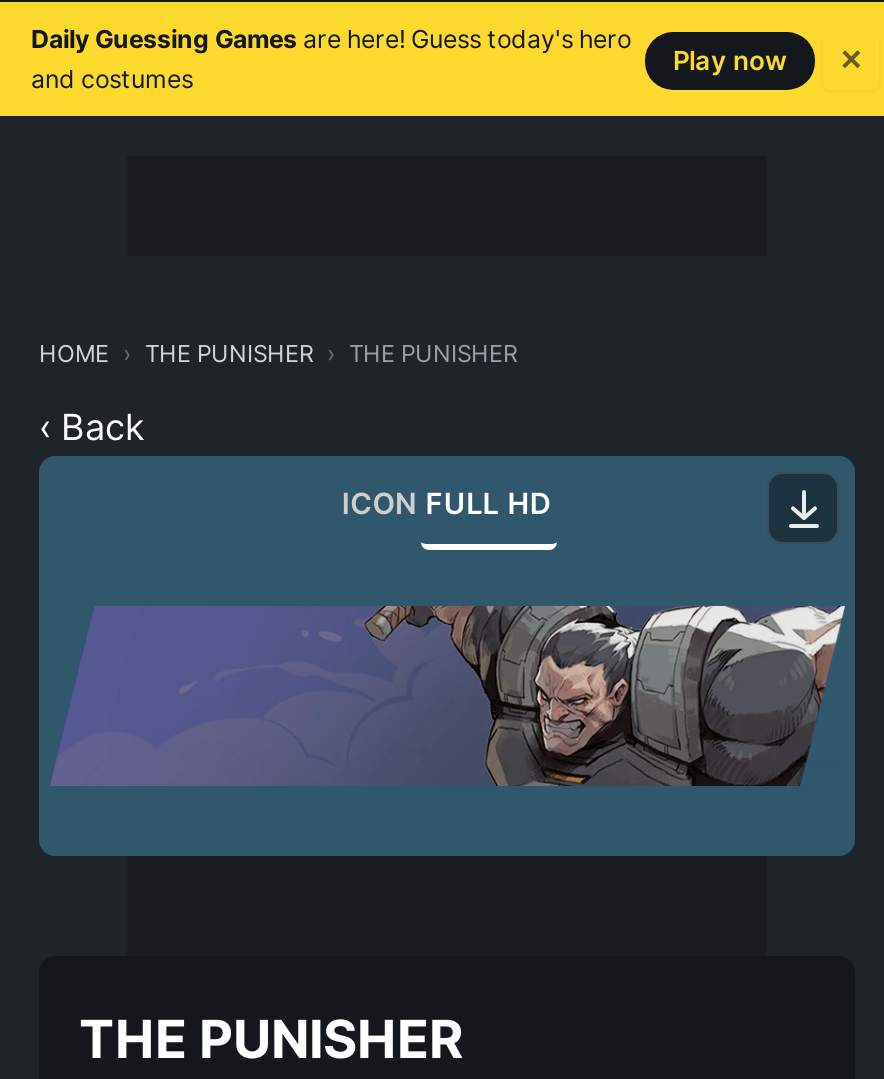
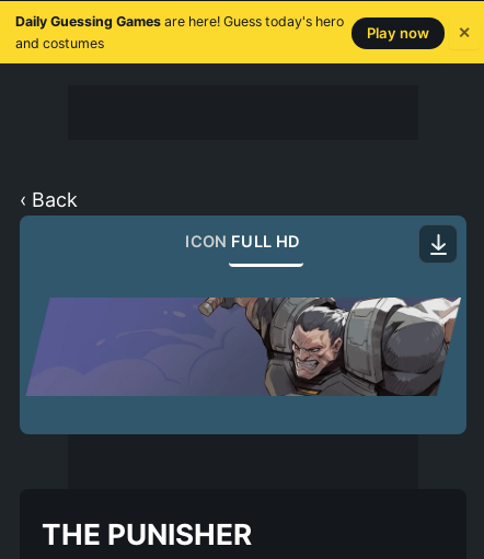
- HOME
- THE PUNISHER
- THE PUNISHER
